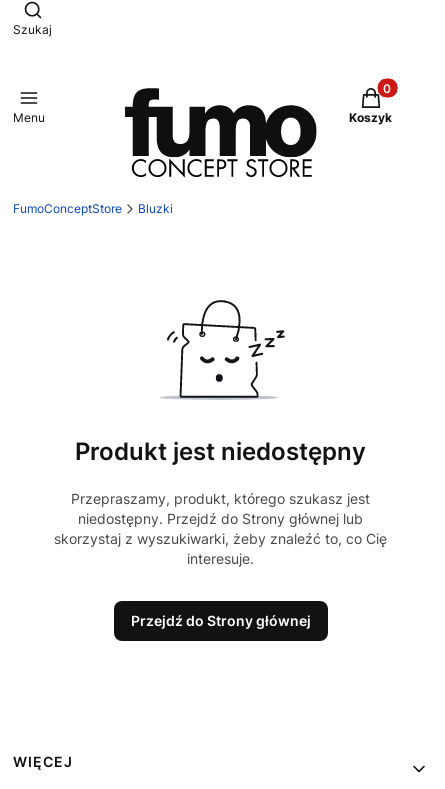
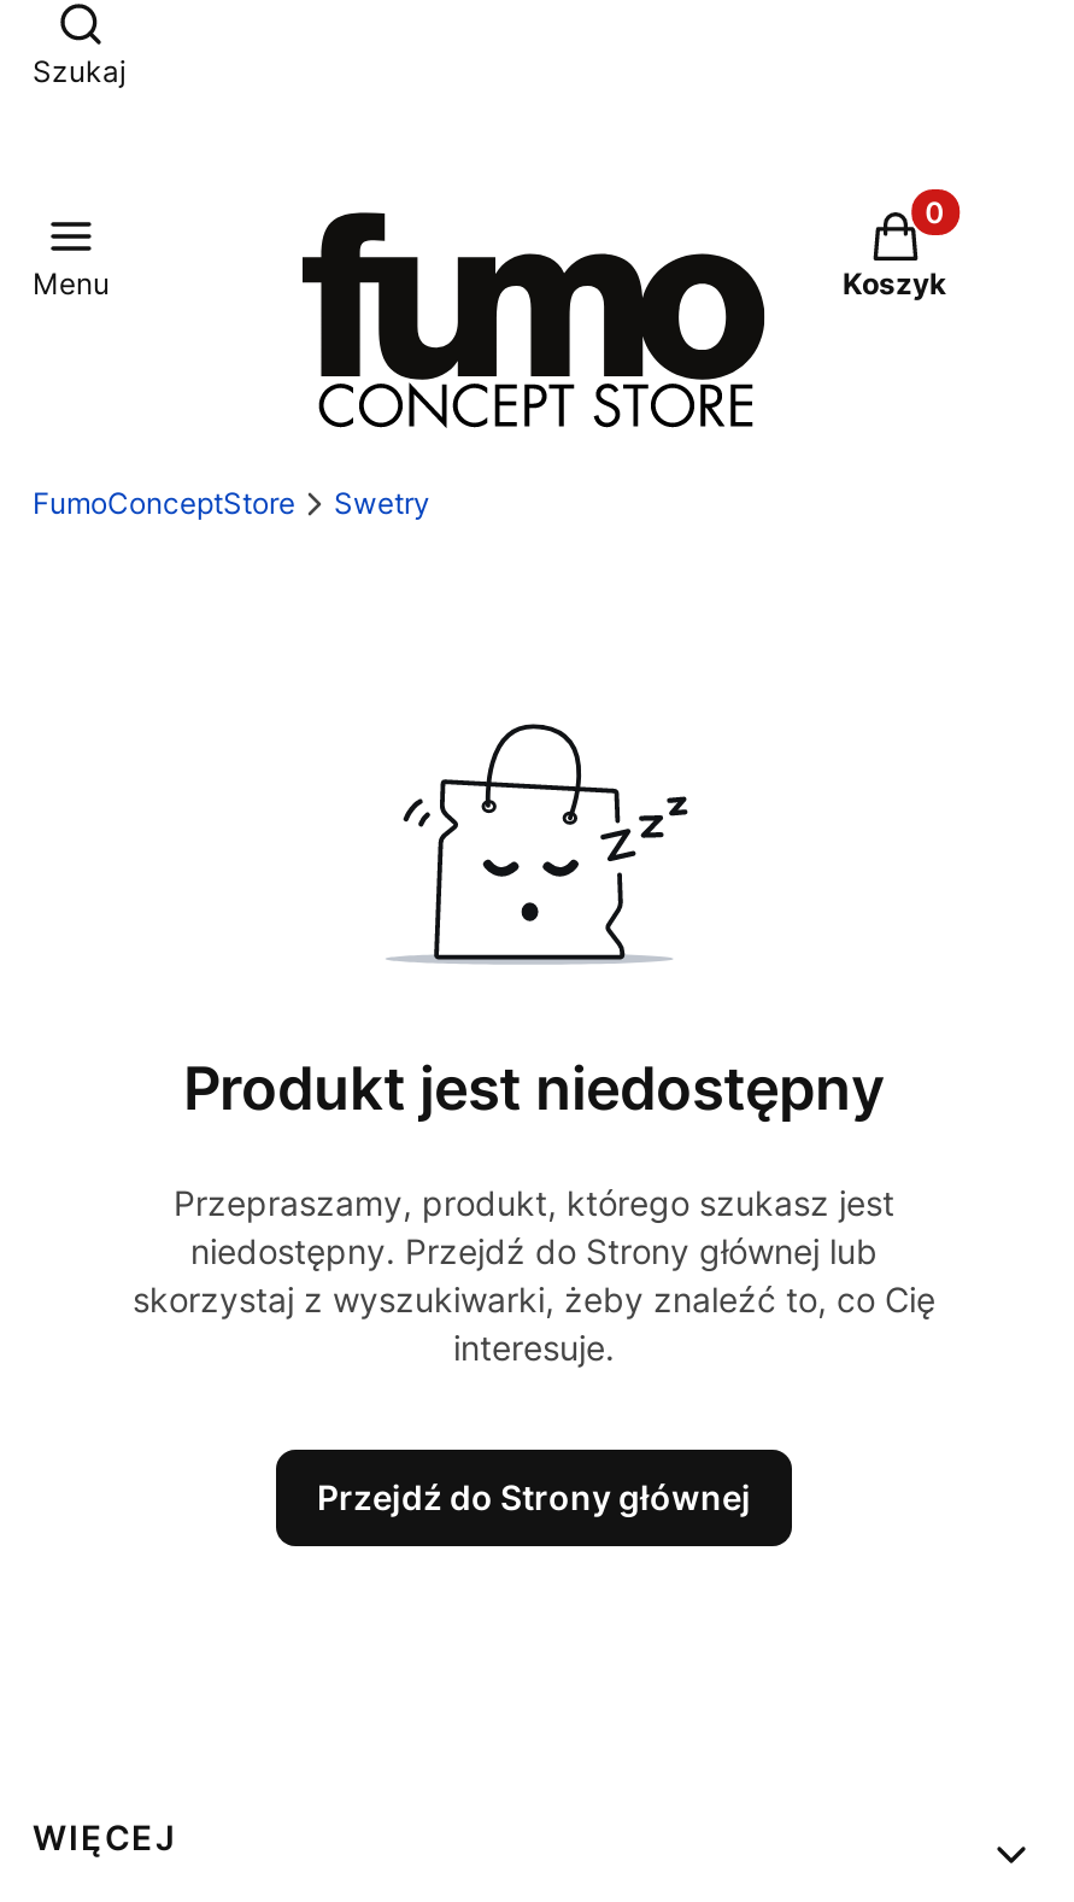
- Bluzki
+ Swetry
